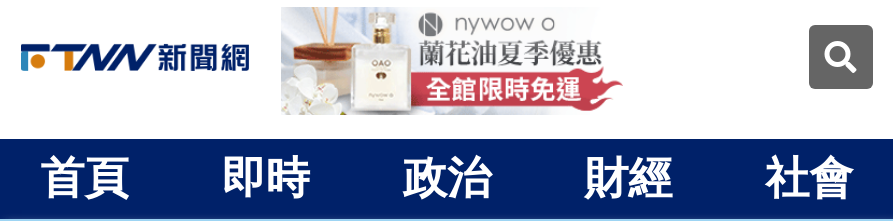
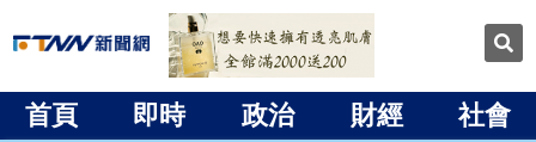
- [image]
+ [image]
